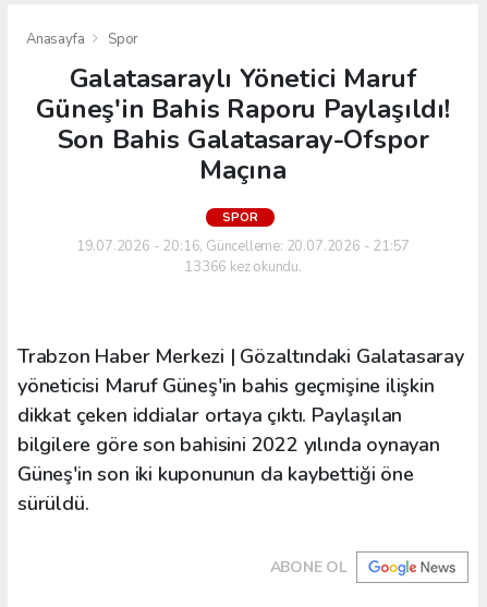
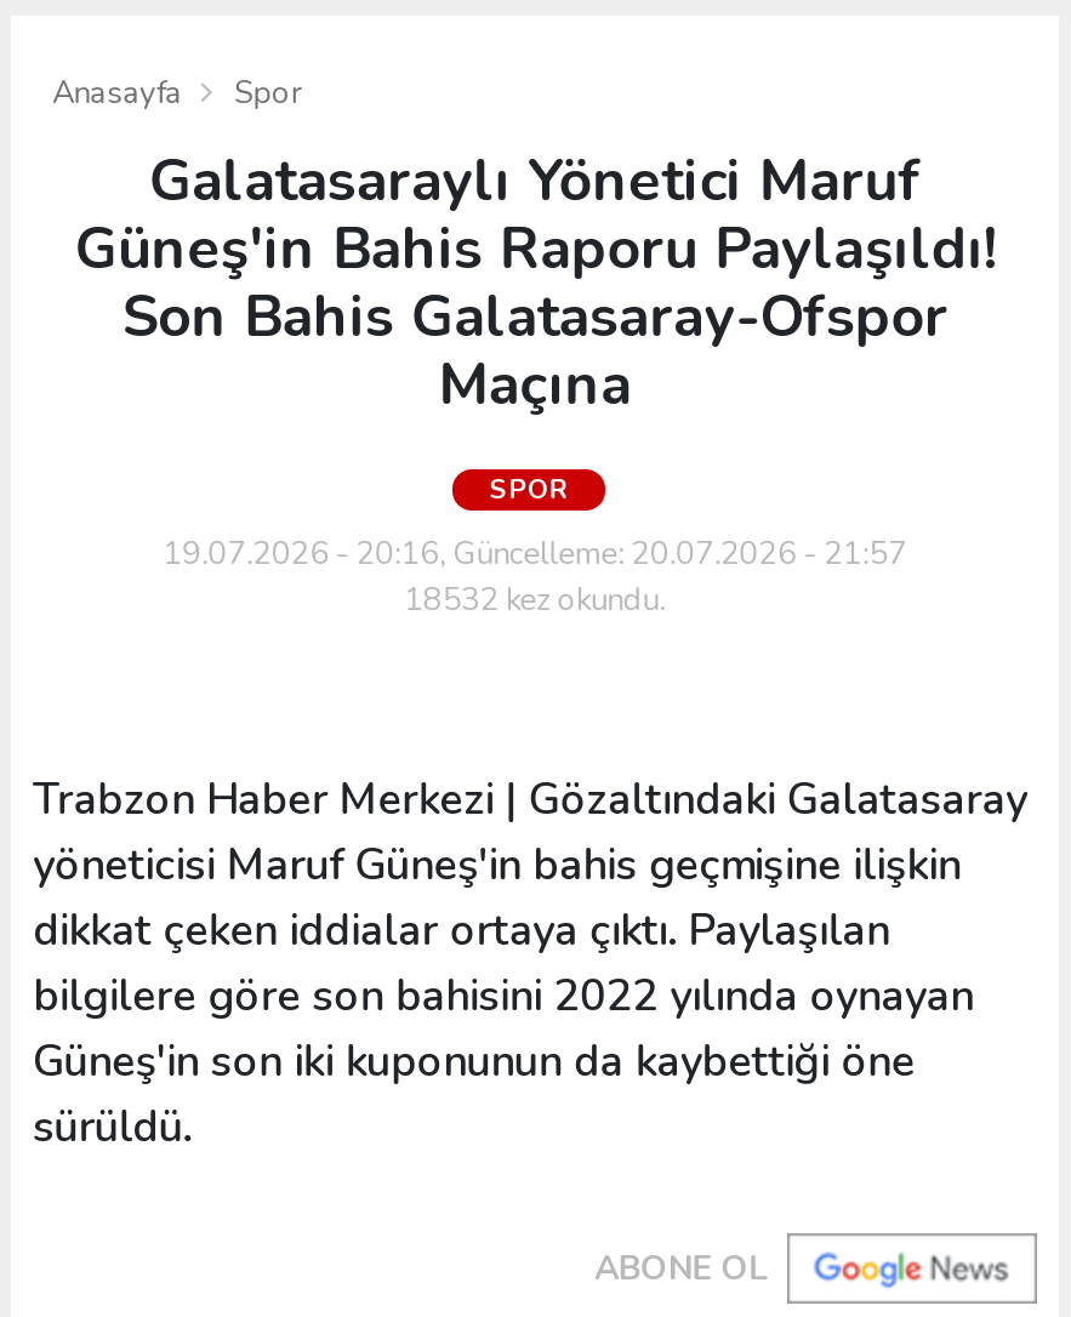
- 13366 kez okundu.
+ 18532 kez okundu.
